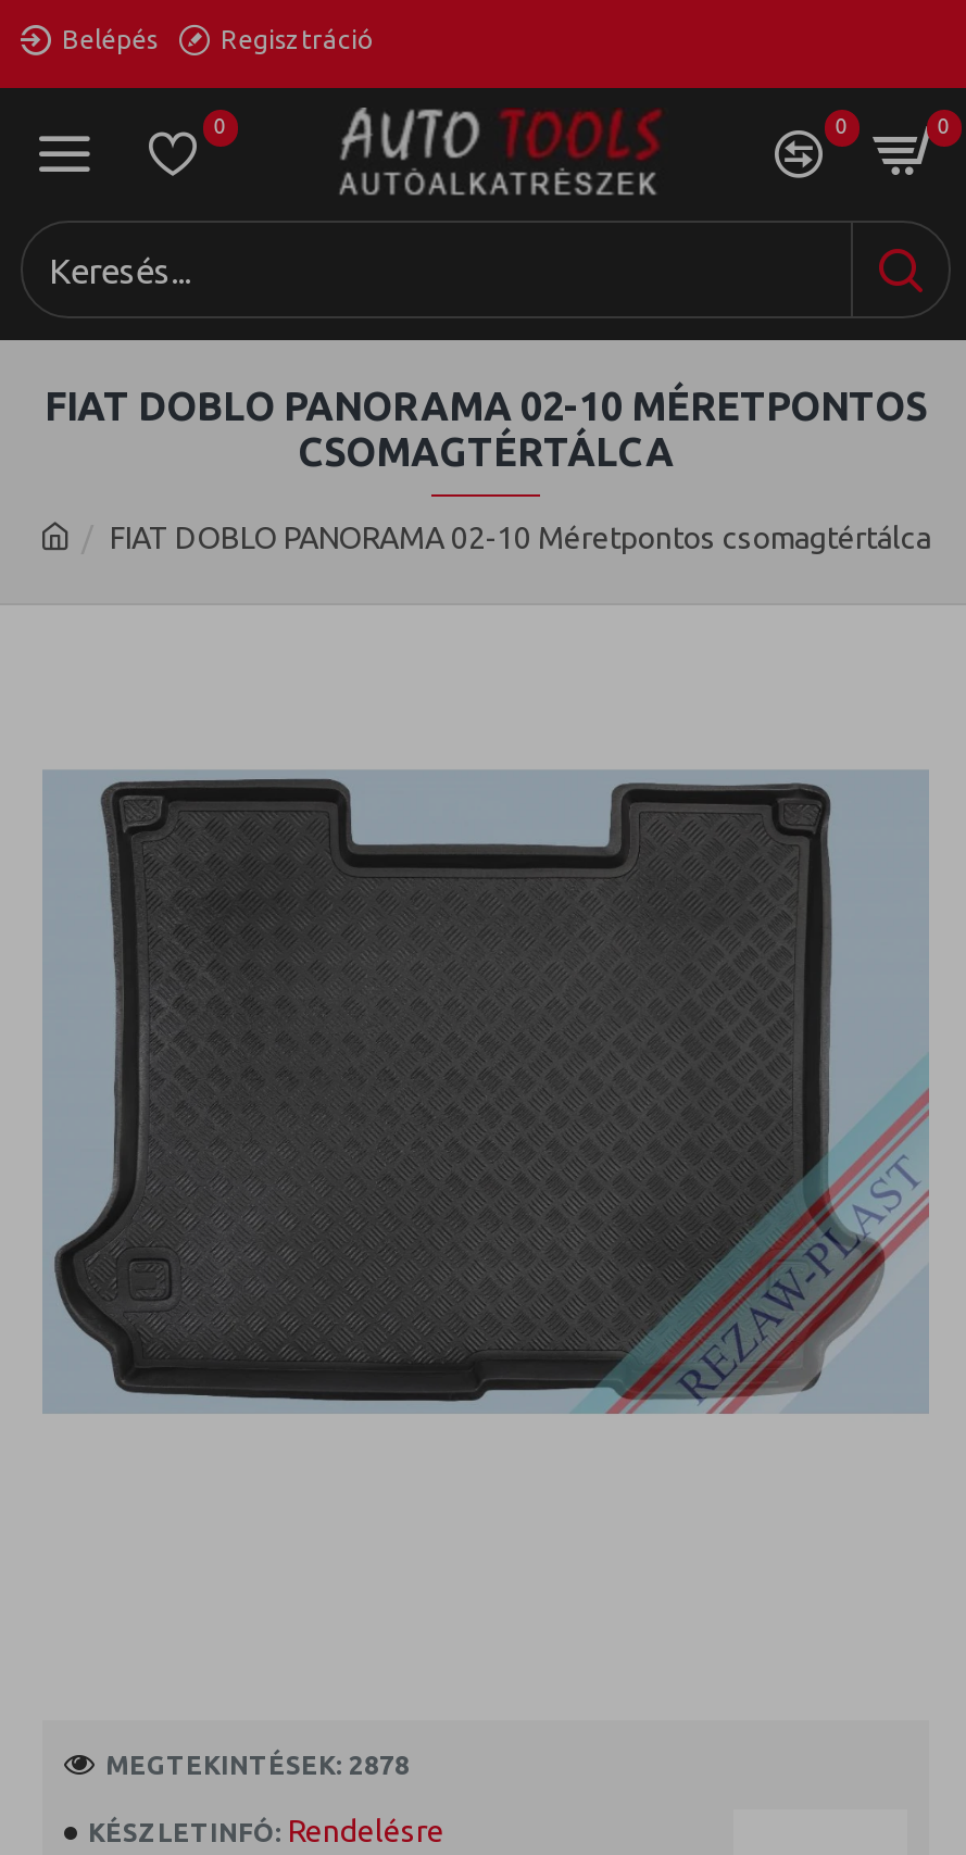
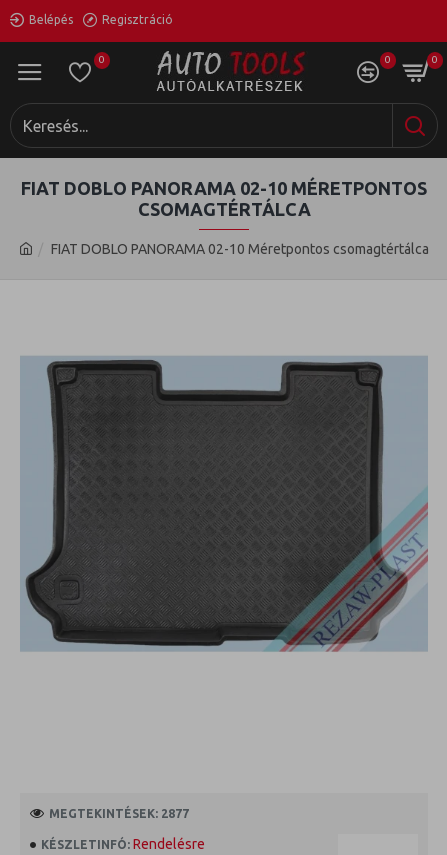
- MEGTEKINTÉSEK: 2878
+ MEGTEKINTÉSEK: 2877
